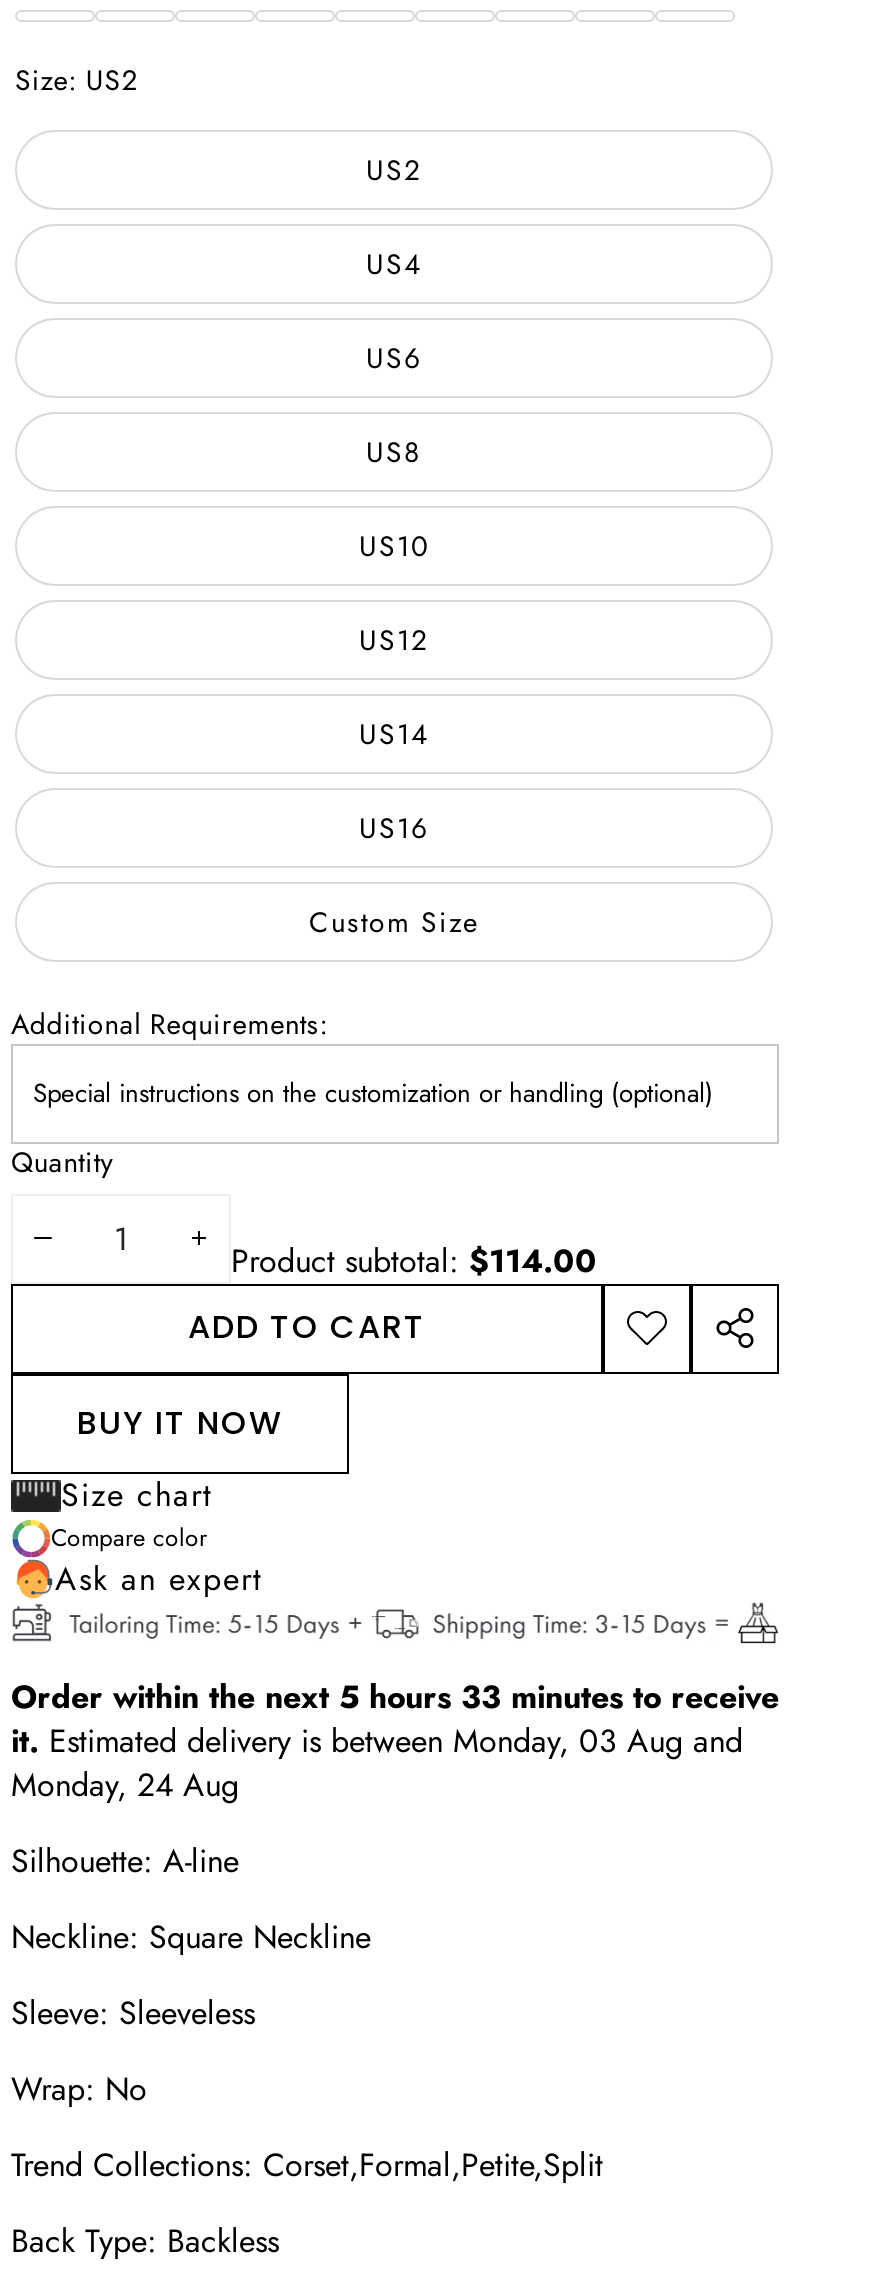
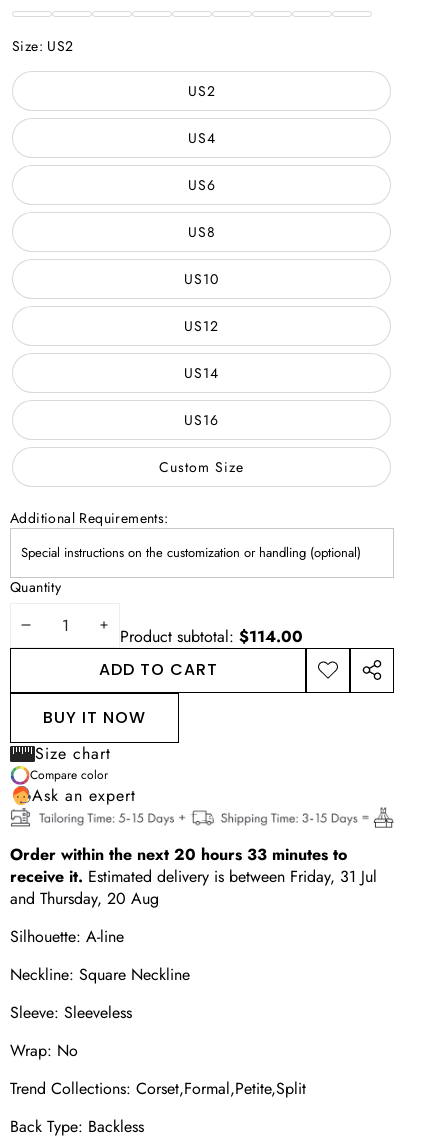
- Order within the next 5 hours 33 minutes to receive
- it. Estimated delivery is between Monday, 03 Aug and
- Monday, 24 Aug
+ Order within the next 20 hours 33 minutes to
+ receive it. Estimated delivery is between Friday, 31 Jul
+ and Thursday, 20 Aug
